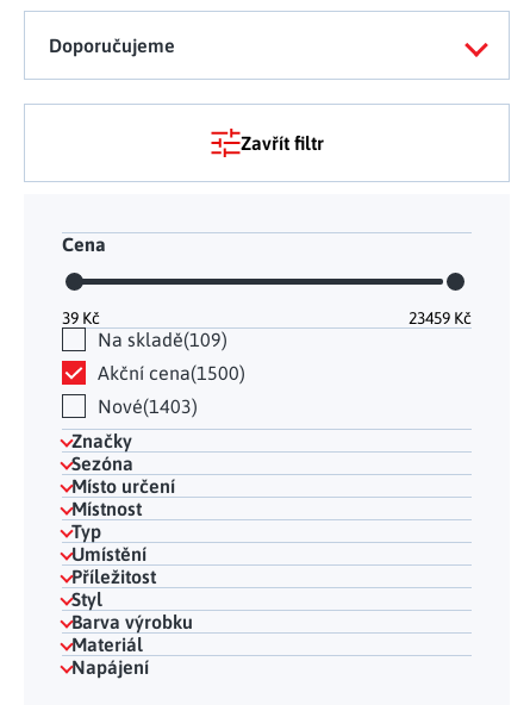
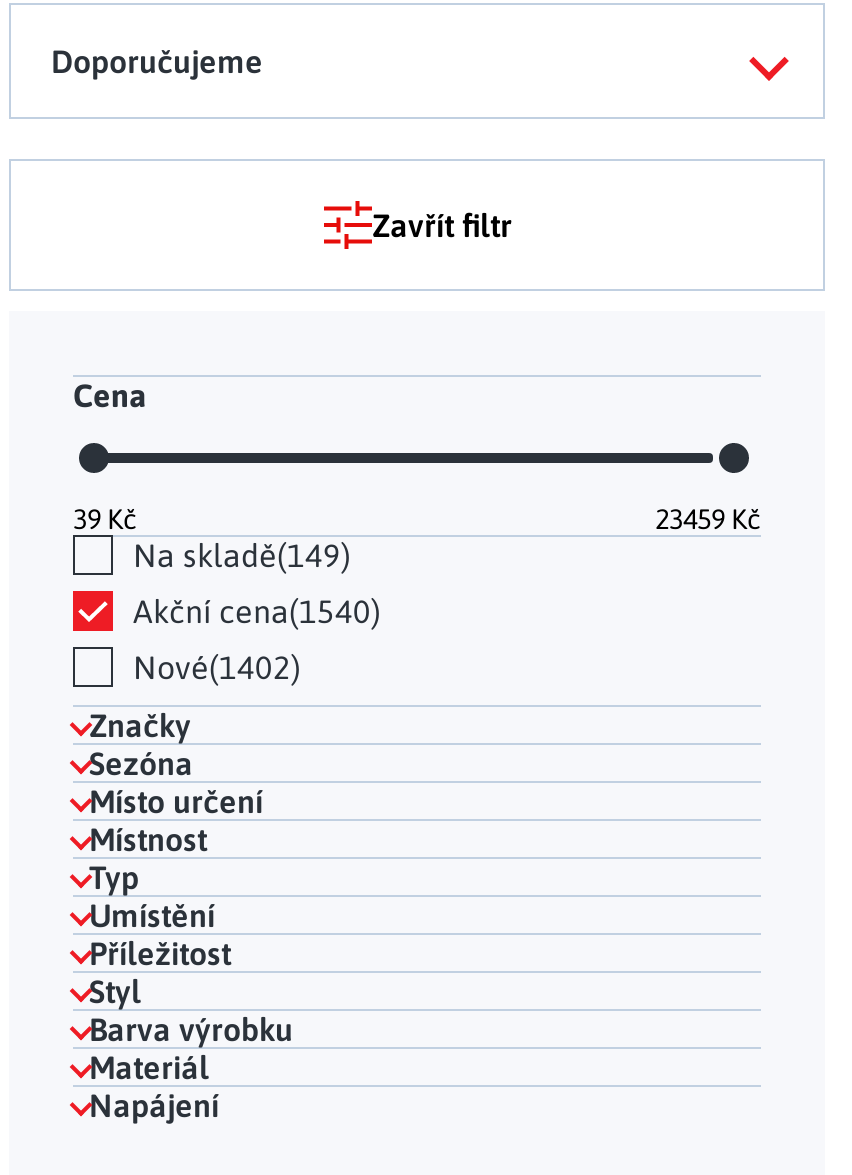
- Na skladě 109
+ Na skladě 149

- Akční cena 1500
+ Akční cena 1540

- Nové 1403
+ Nové 1402
